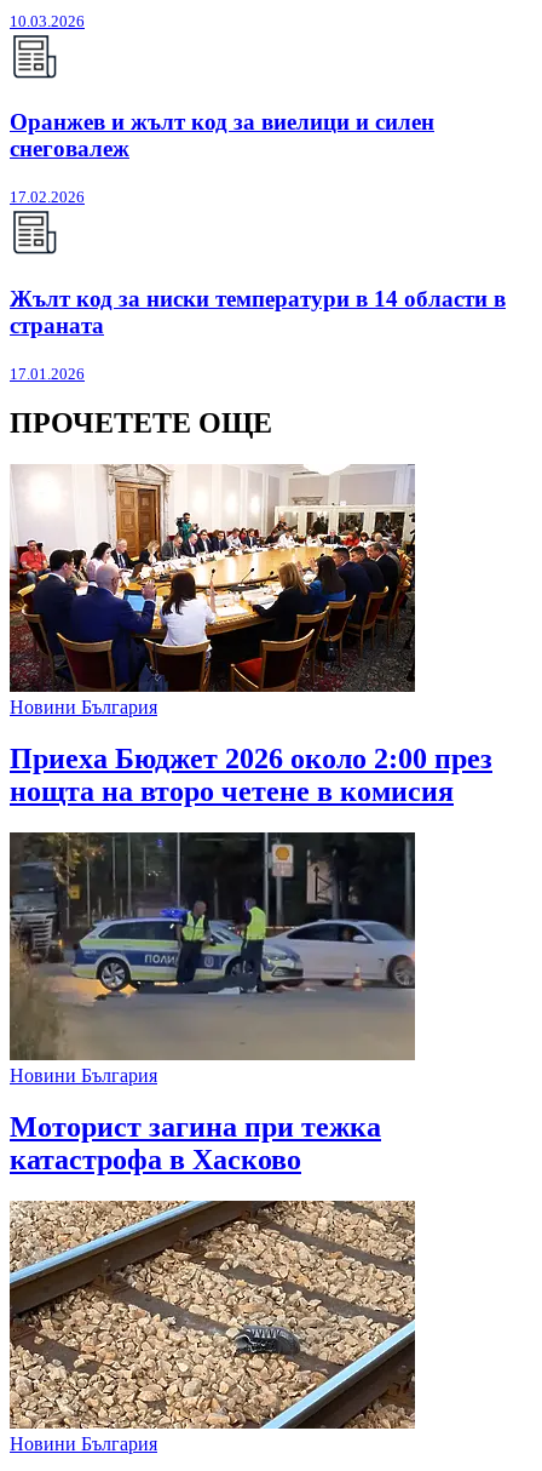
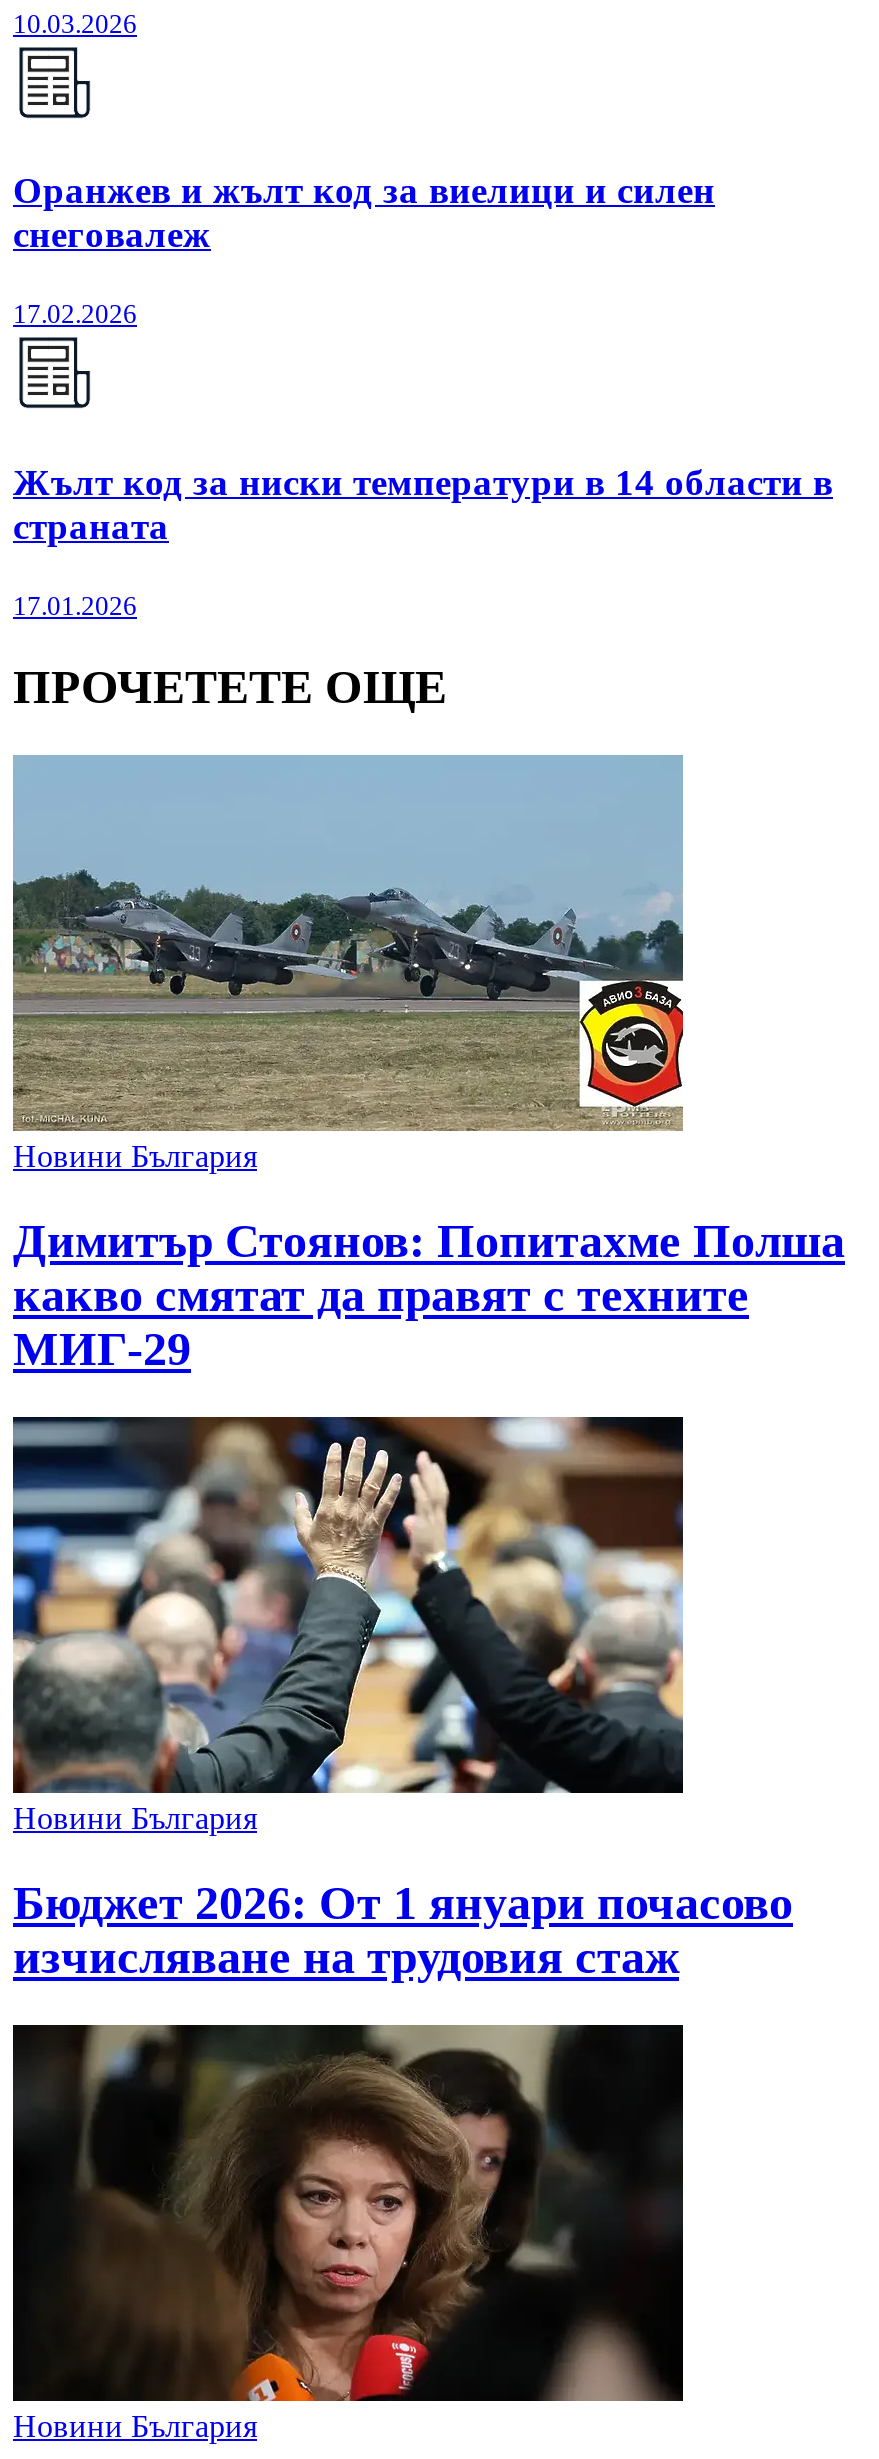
- [image]
+ [image]

- Приеха Бюджет 2026 около 2:00 през
- нощта на второ четене в комисия
+ Димитър Стоянов: Попитахме Полша
+ какво смятат да правят с техните
+ МИГ-29

- [image]
+ [image]

- Моторист загина при тежка
- катастрофа в Хасково
+ Бюджет 2026: От 1 януари почасово
+ изчисляване на трудовия стаж

- [image]
+ [image]
